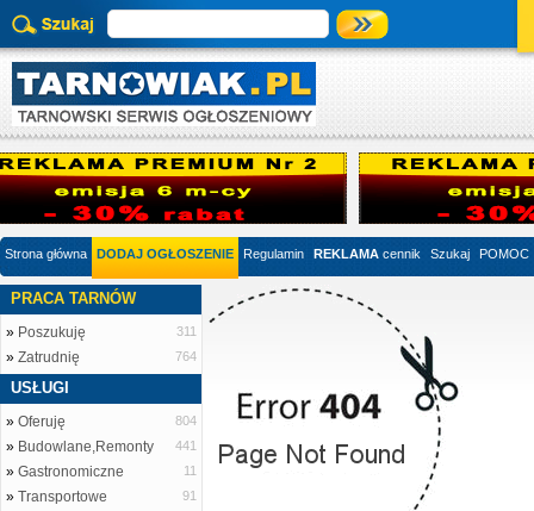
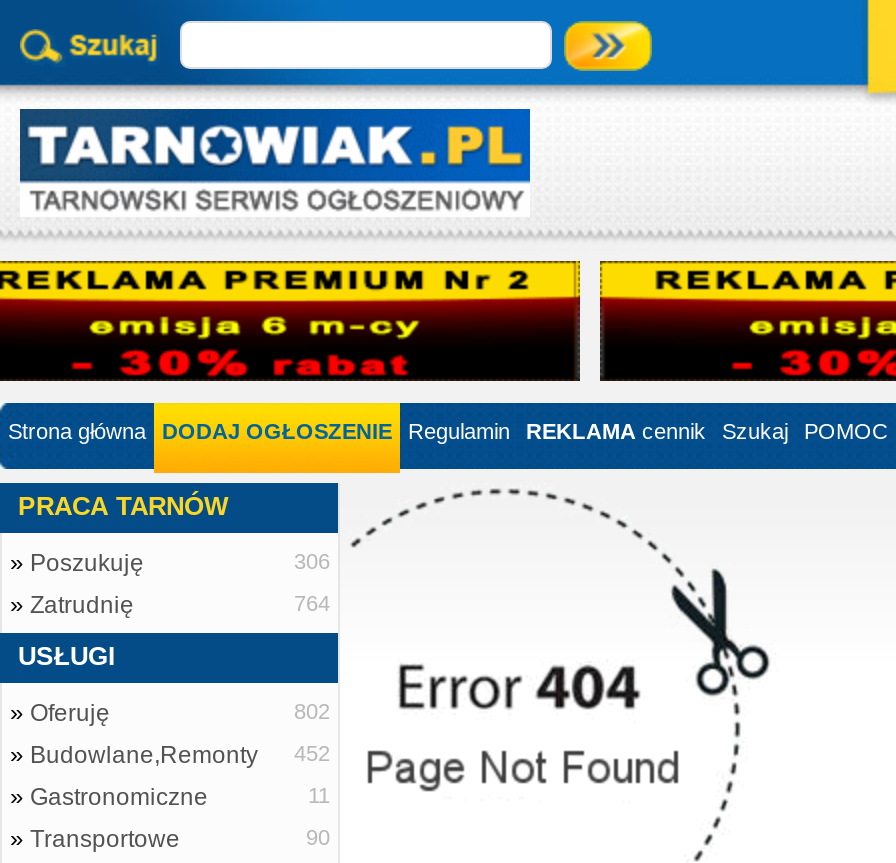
- 311
+ 306

- 804
+ 802

- » Budowlane,Remonty 441
+ » Budowlane,Remonty 452

- 91
+ 90
